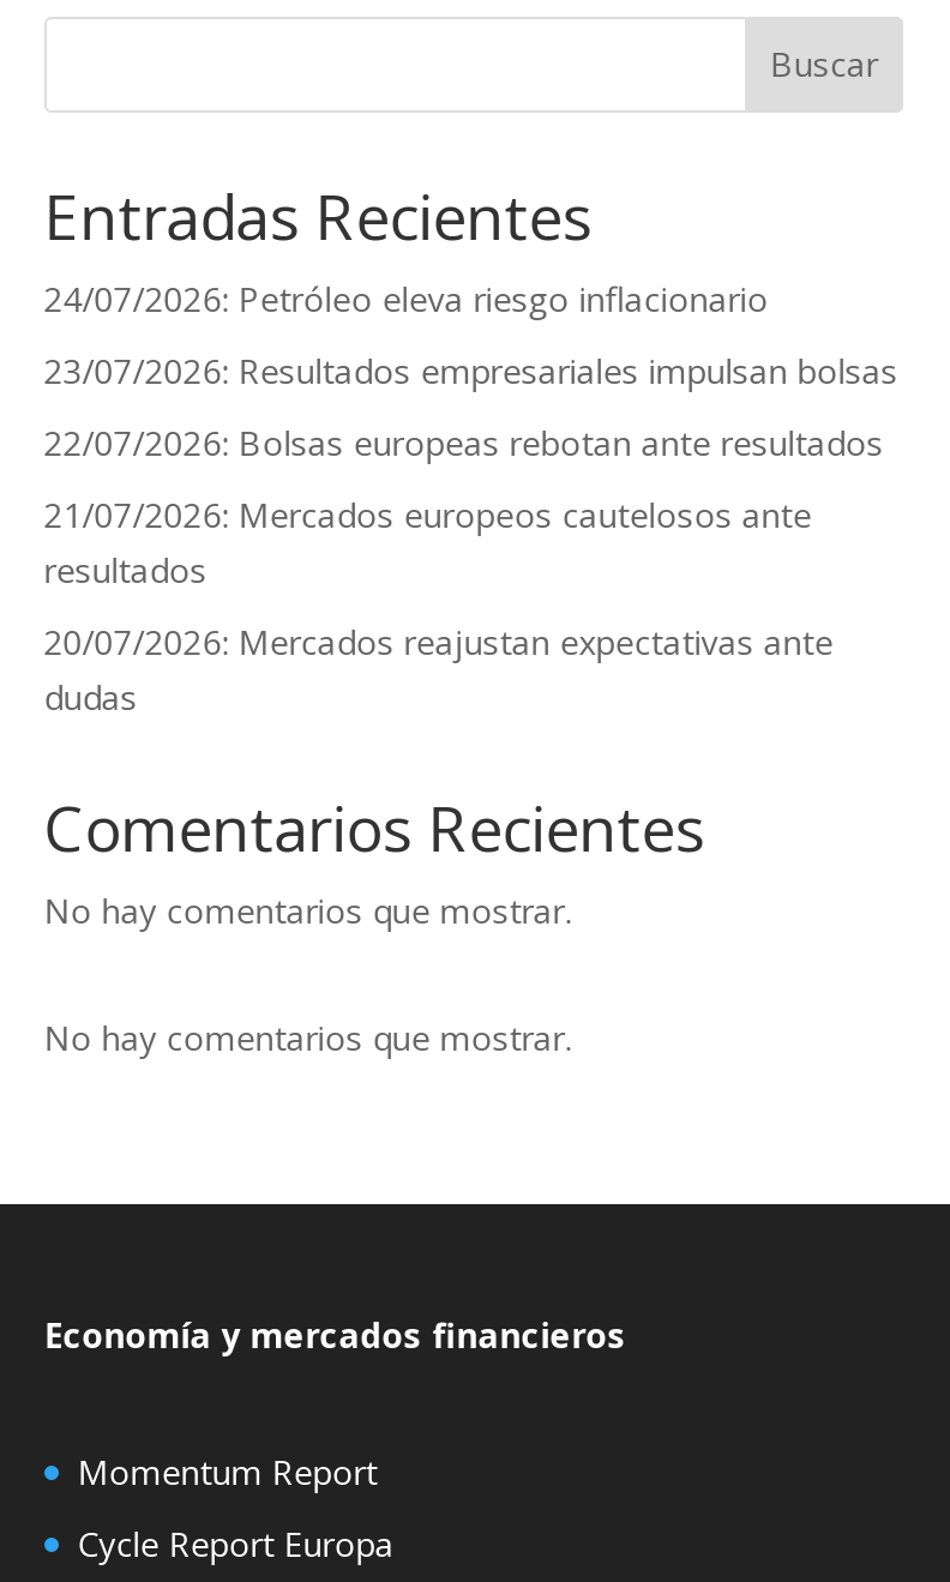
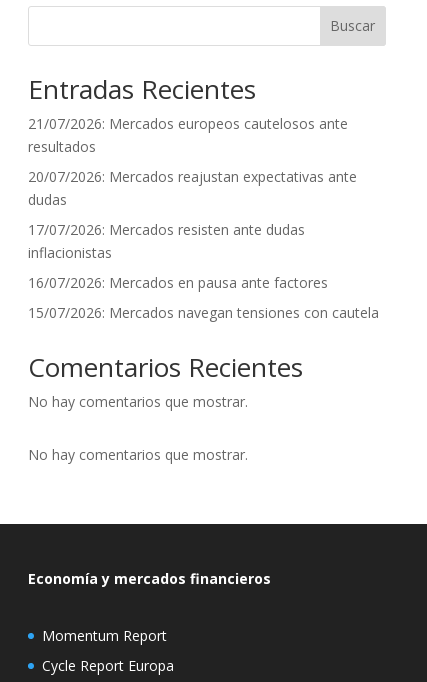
- 24/07/2026: Petróleo eleva riesgo inflacionario
- 23/07/2026: Resultados empresariales impulsan bolsas
- 22/07/2026: Bolsas europeas rebotan ante resultados

moved up: 21/07/2026: Mercados europeos cautelosos ante | resultados | 20/07/2026: Mercados reajustan expectativas ante | dudas

+ 17/07/2026: Mercados resisten ante dudas
+ inflacionistas
+ 16/07/2026: Mercados en pausa ante factores
+ 15/07/2026: Mercados navegan tensiones con cautela
